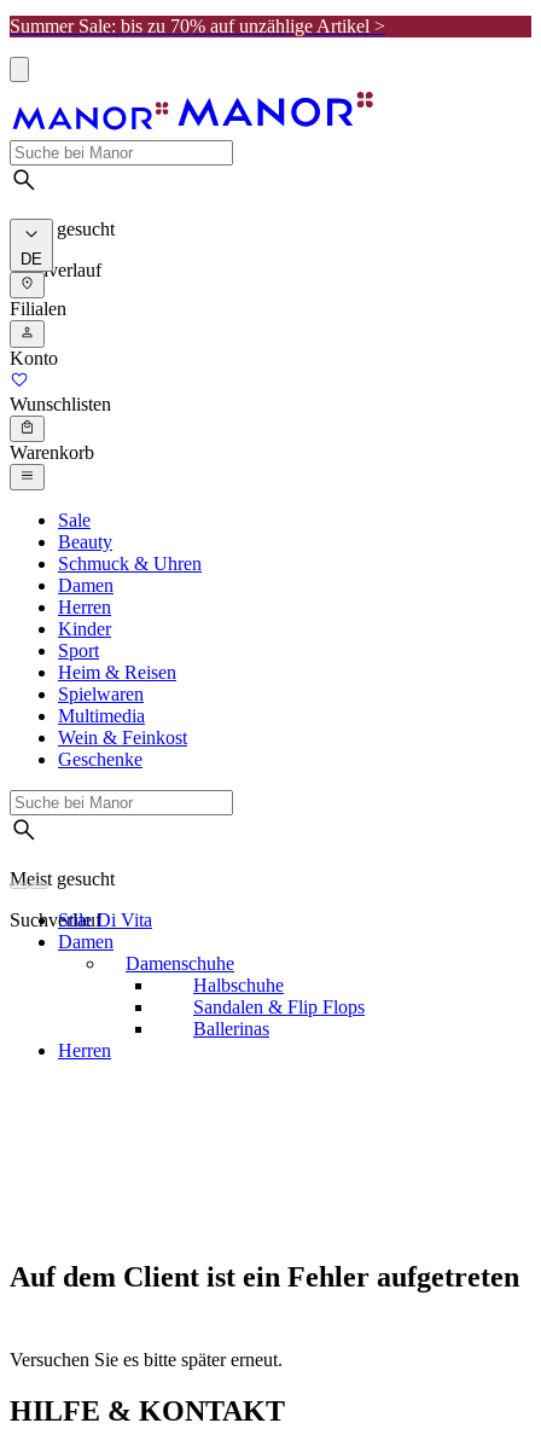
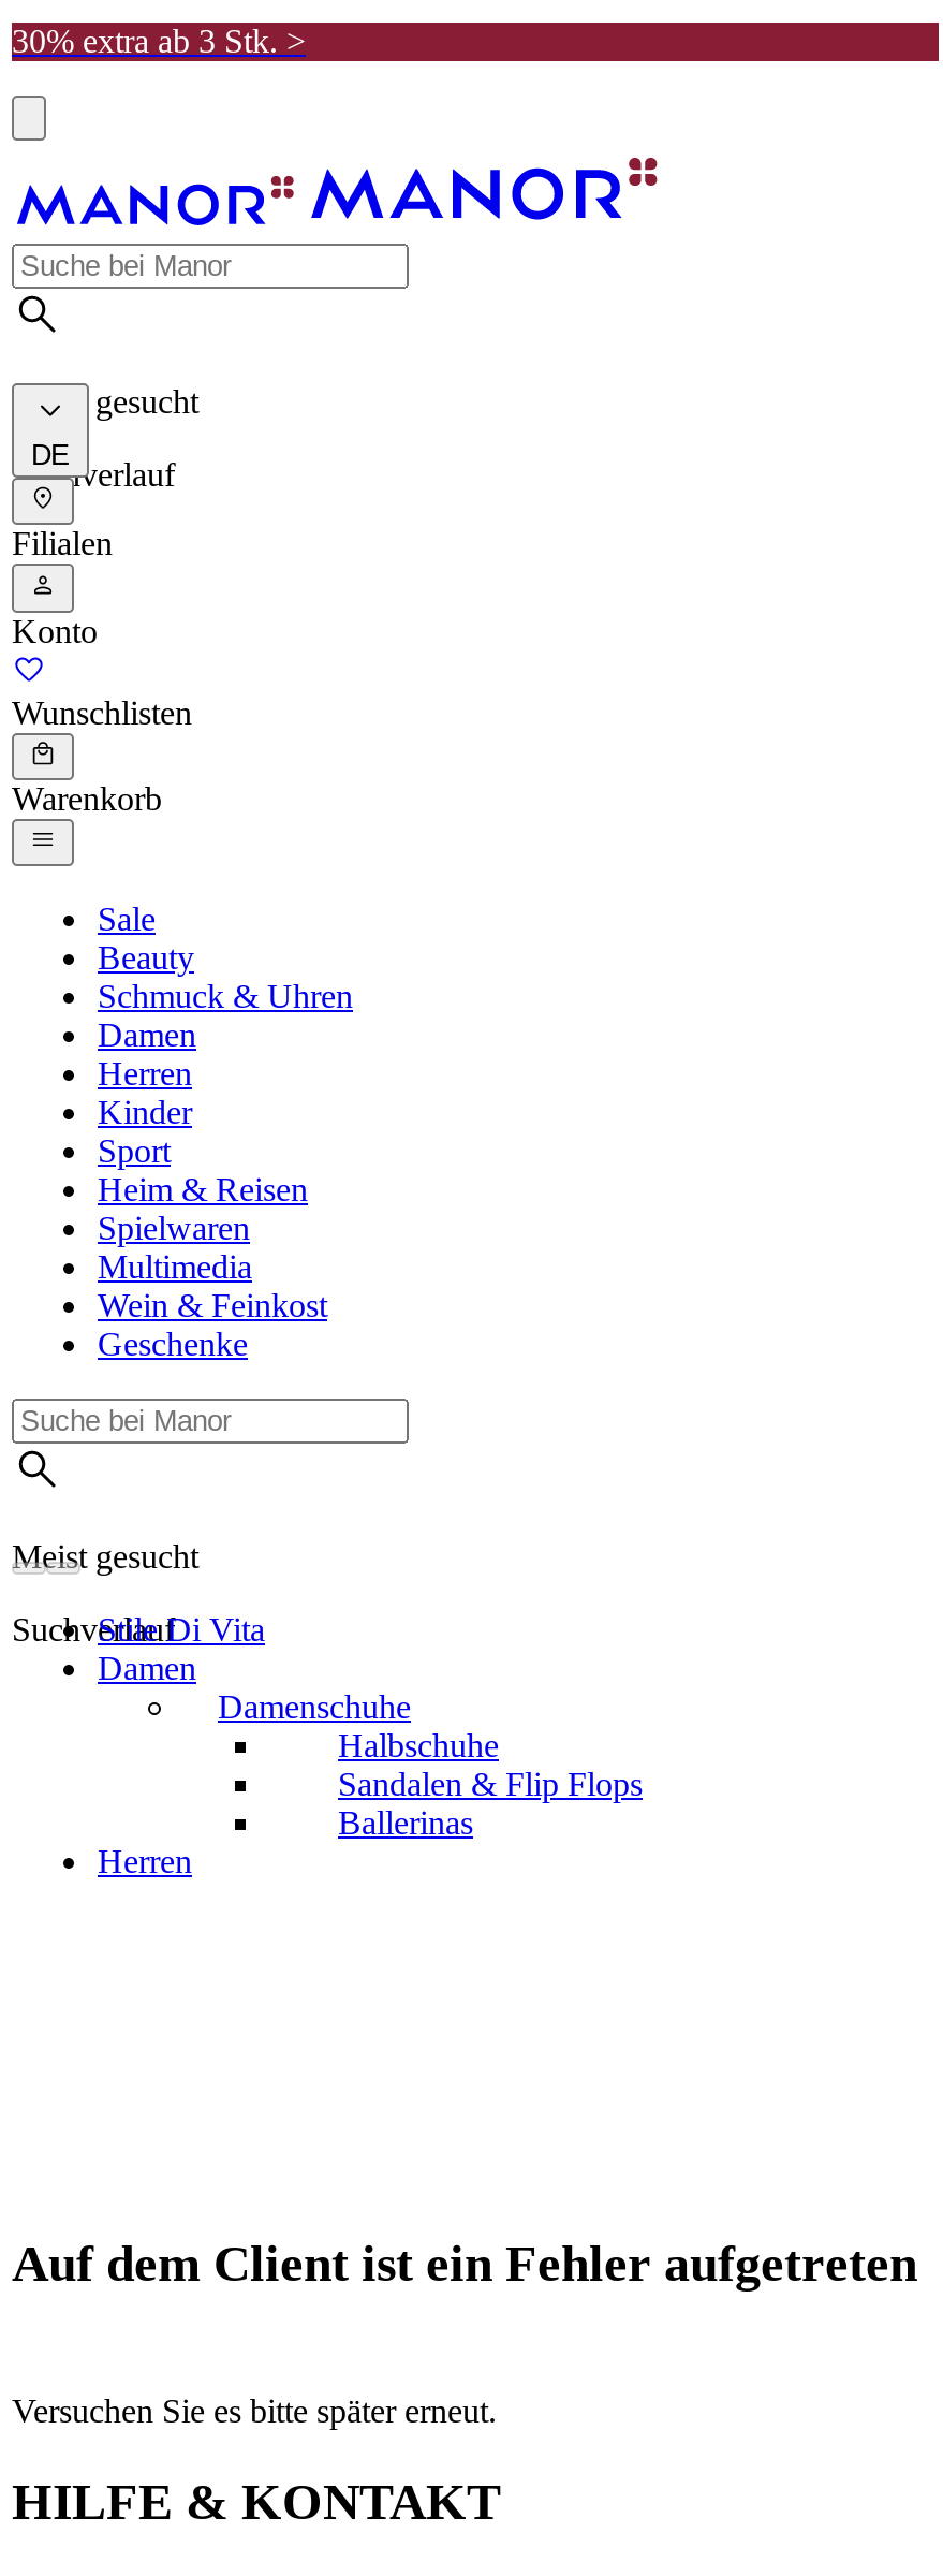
- Summer Sale: bis zu 70% auf unzählige Artikel >
+ 30% extra ab 3 Stk. >
